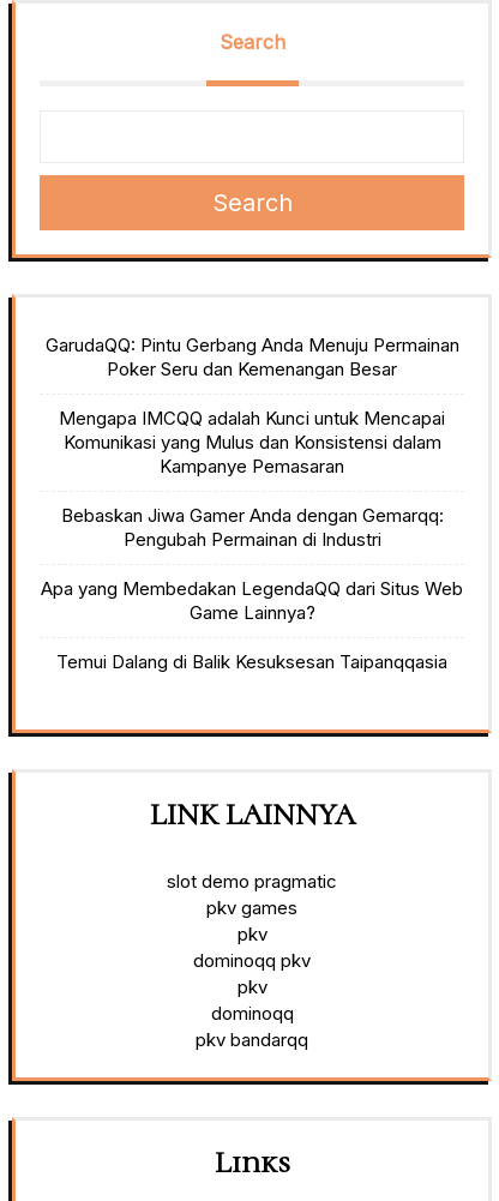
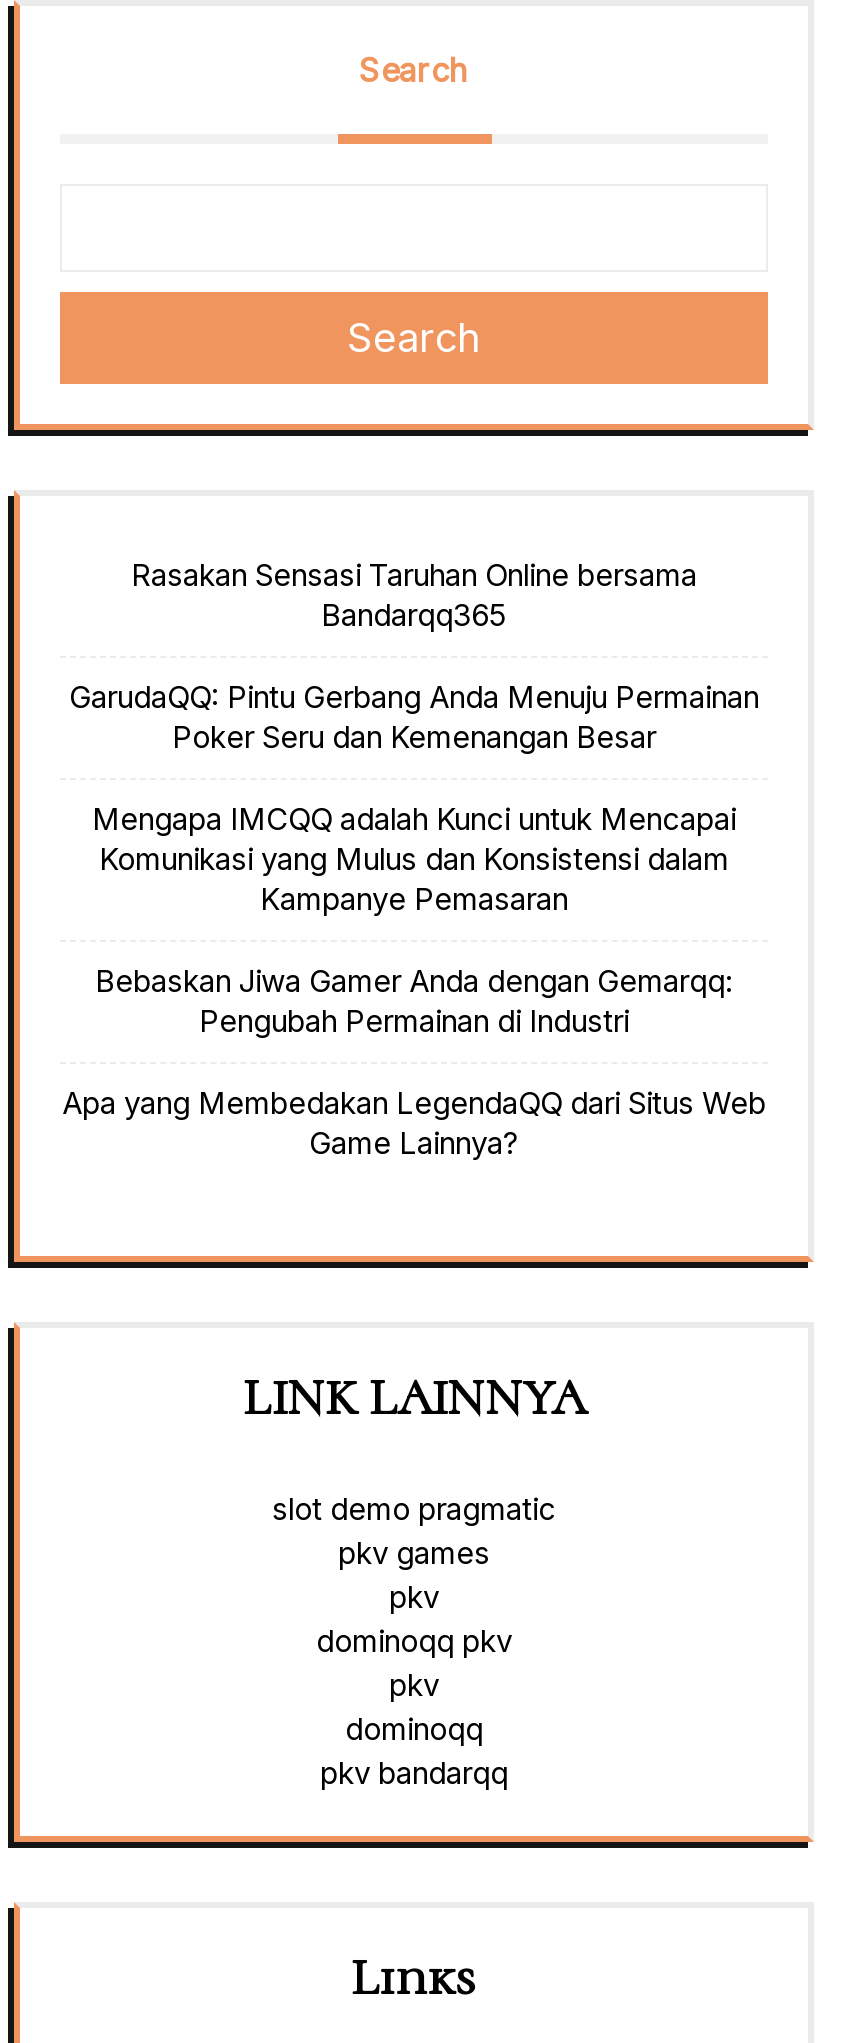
+ Rasakan Sensasi Taruhan Online bersama
+ Bandarqq365

moved down: GarudaQQ: Pintu Gerbang Anda Menuju Permainan | Poker Seru dan Kemenangan Besar | Mengapa IMCQQ adalah Kunci untuk Mencapai | ... | Apa yang Membedakan LegendaQQ dari Situs Web | Game Lainnya?

- Temui Dalang di Balik Kesuksesan Taipanqqasia
